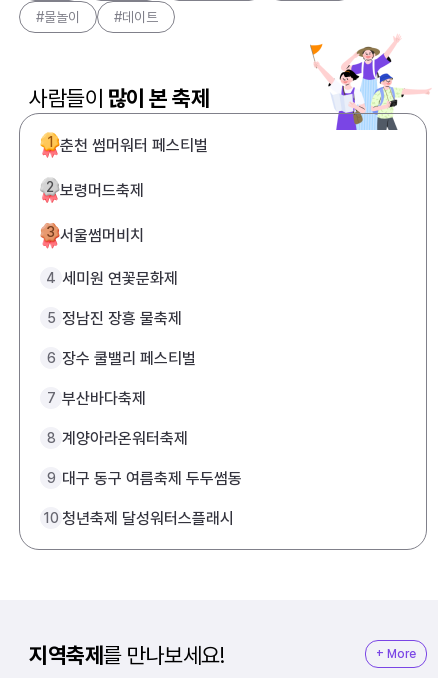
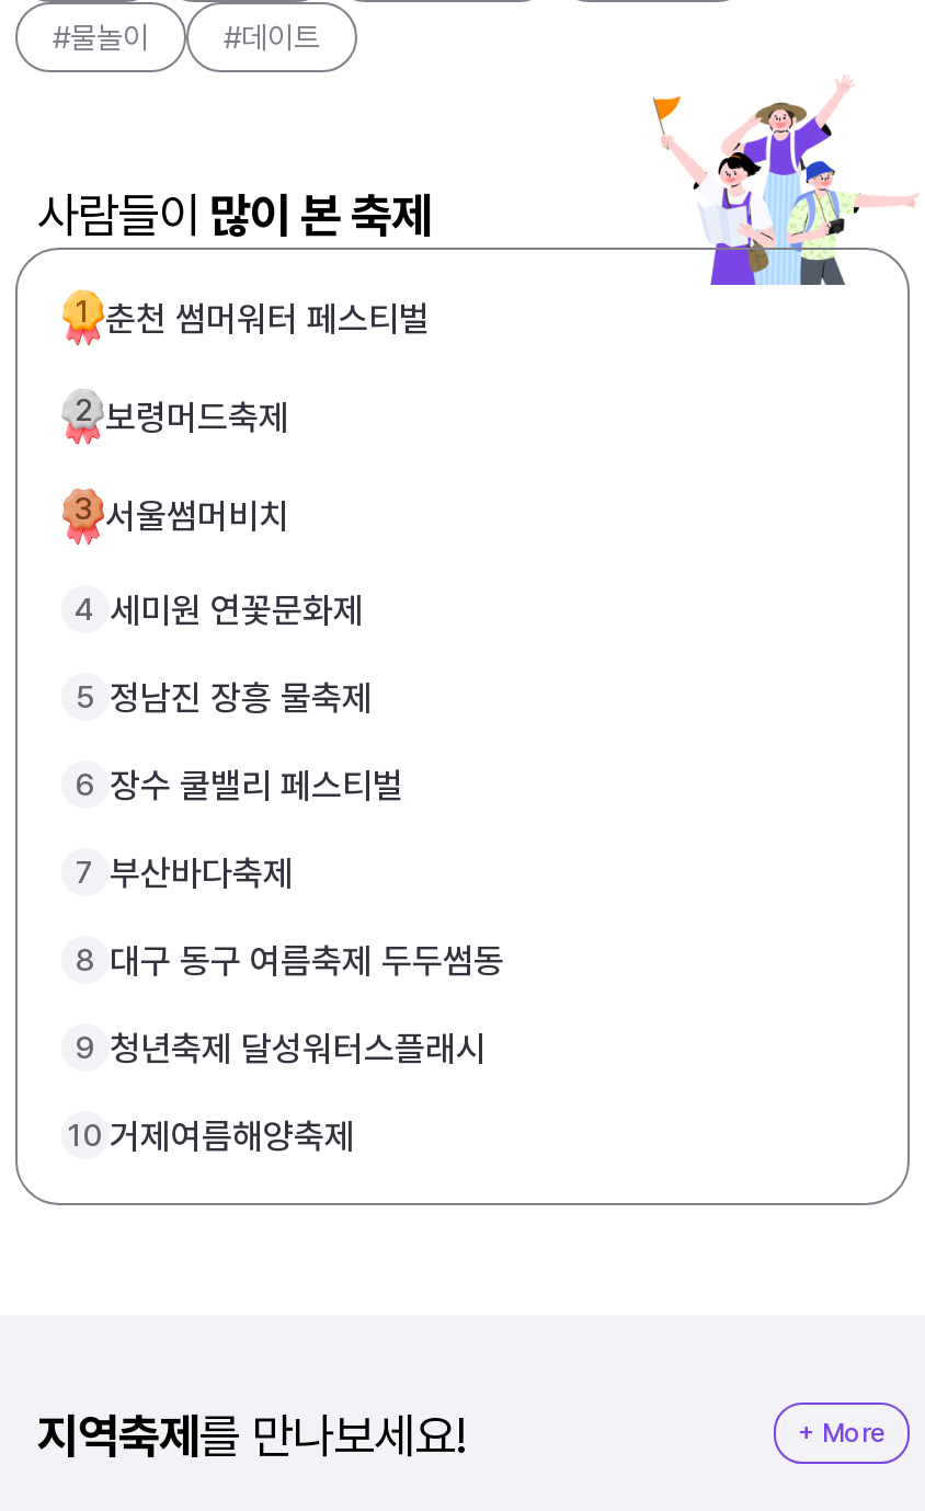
- 8 계양아라온워터축제
+ 8 대구 동구 여름축제 두두썸동

- 9 대구 동구 여름축제 두두썸동
+ 9 청년축제 달성워터스플래시

- 10 청년축제 달성워터스플래시
+ 10 거제여름해양축제
